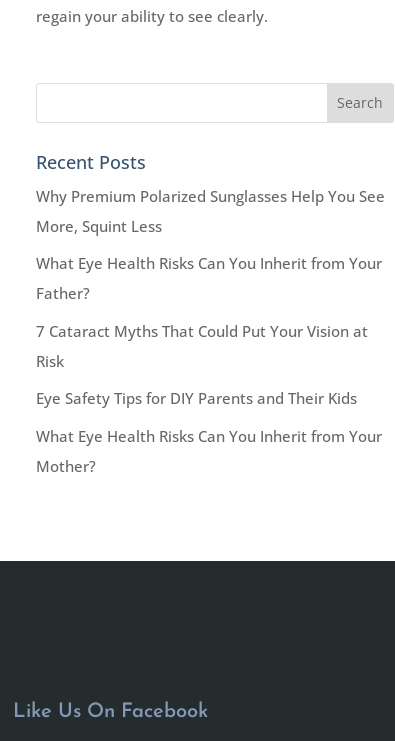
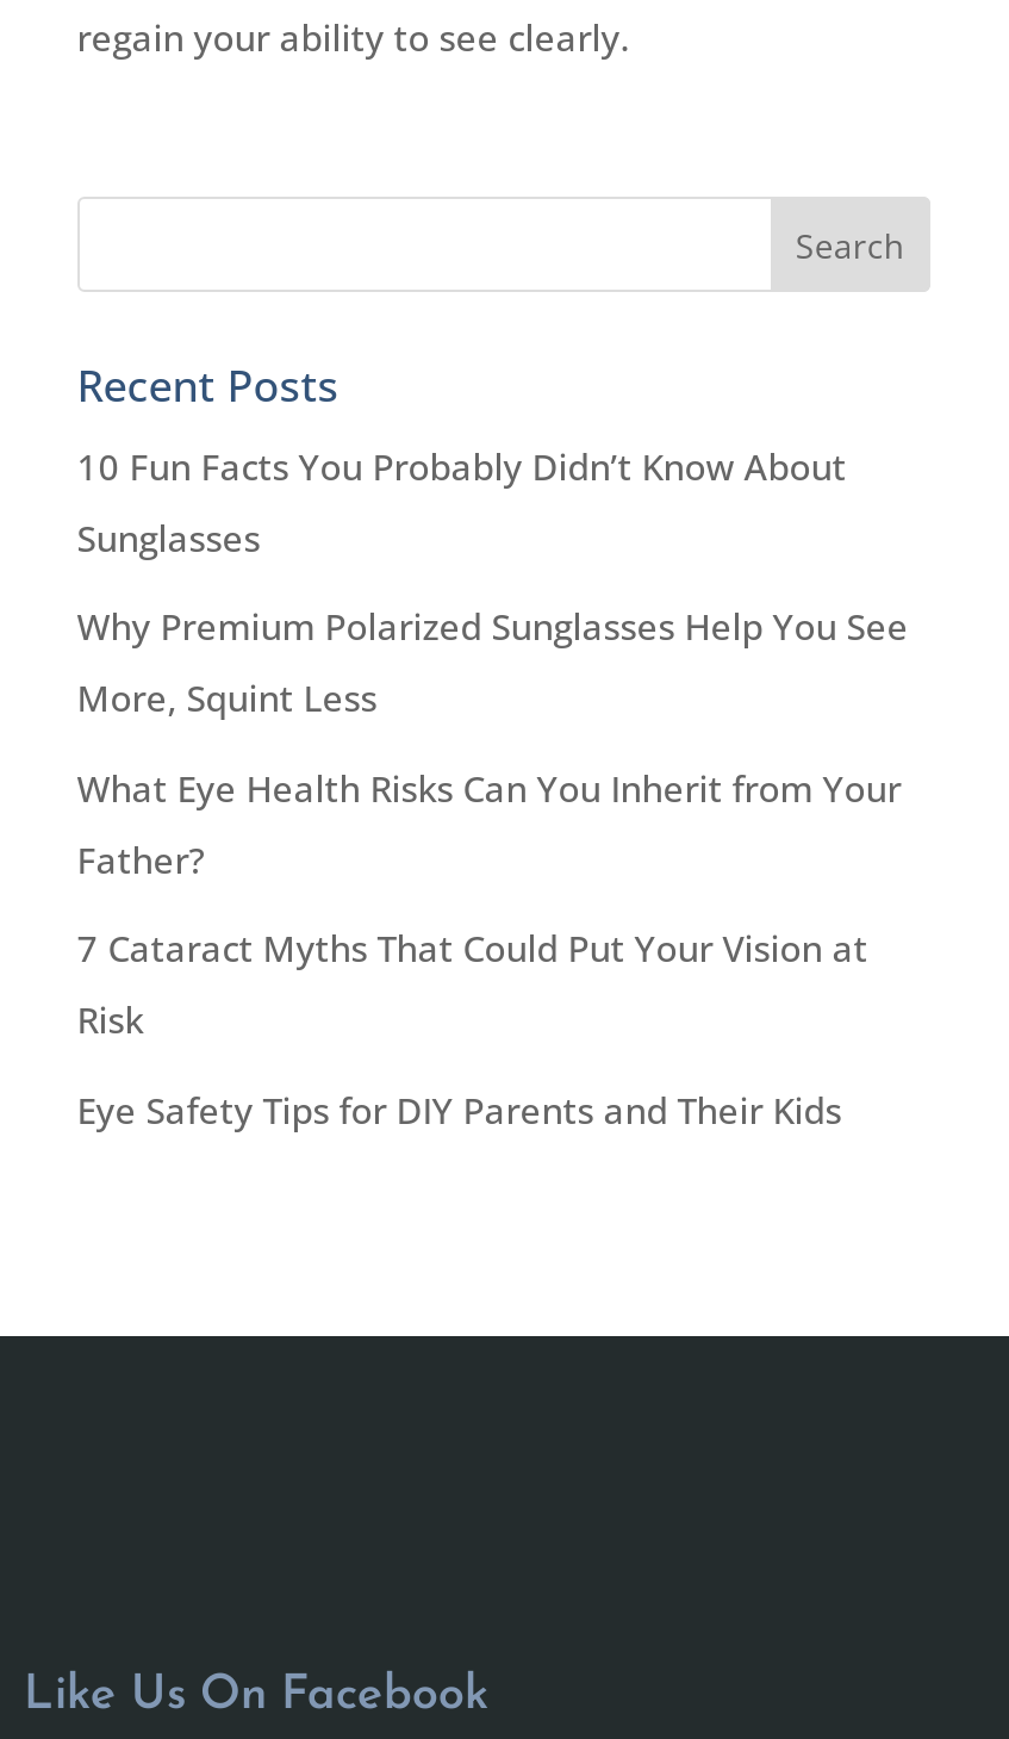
+ 10 Fun Facts You Probably Didn’t Know About
+ Sunglasses

moved down: Why Premium Polarized Sunglasses Help You See | More, Squint Less | What Eye Health Risks Can You Inherit from Your | Father? | 7 Cataract Myths That Could Put Your Vision at | Risk | Eye Safety Tips for DIY Parents and Their Kids

- What Eye Health Risks Can You Inherit from Your
- Mother?
